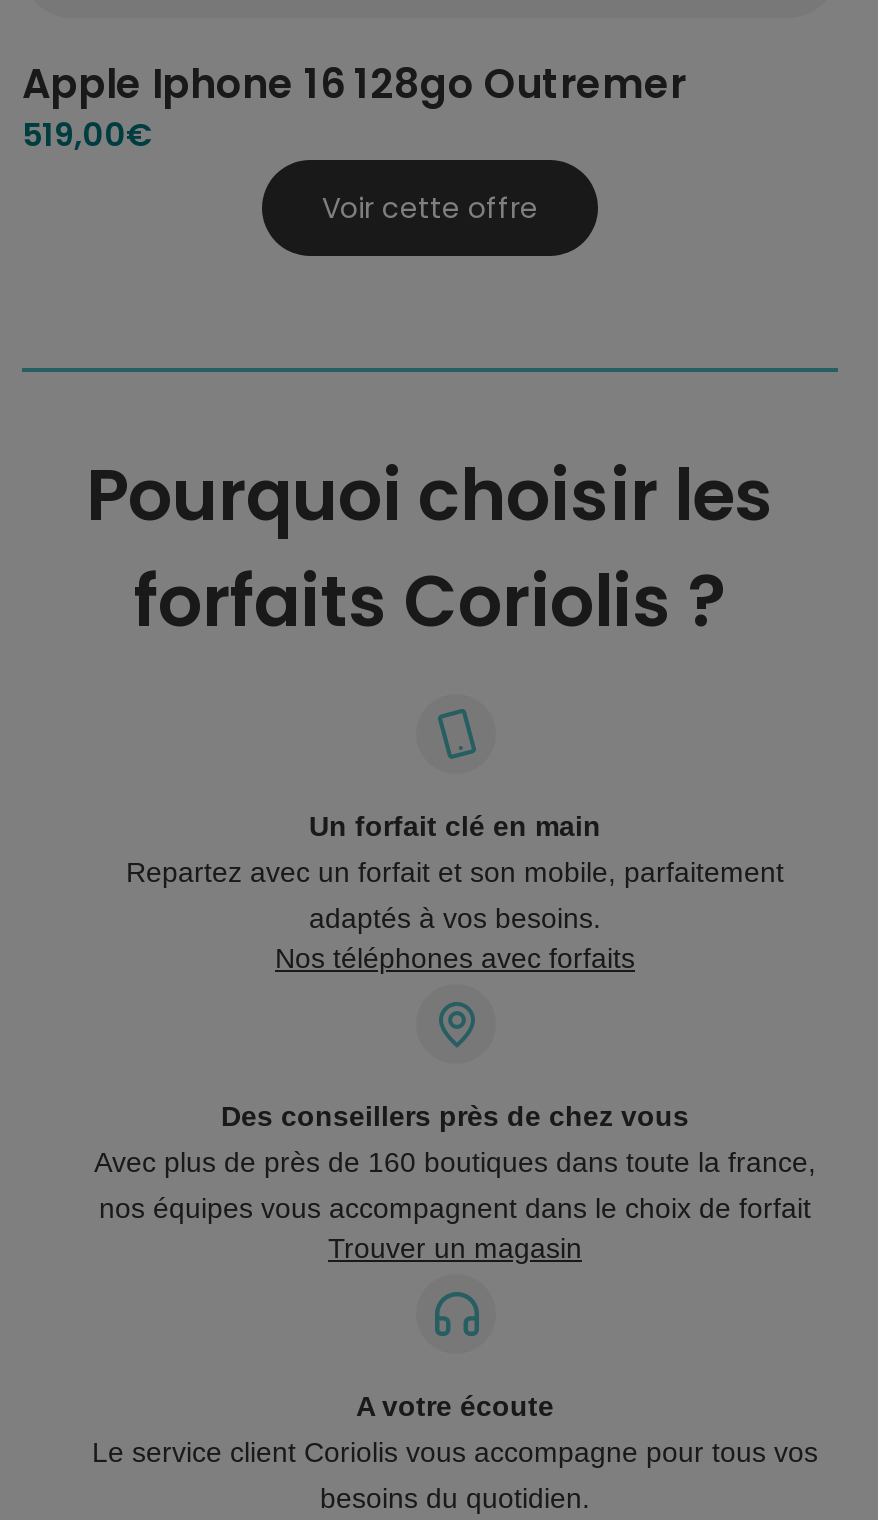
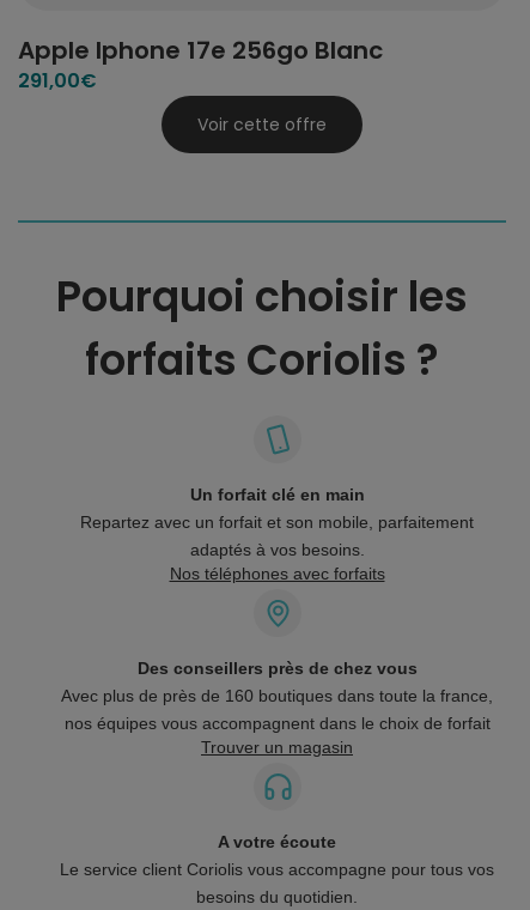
- Apple Iphone 16 128go Outremer
- 519,00€
+ Apple Iphone 17e 256go Blanc
+ 291,00€
